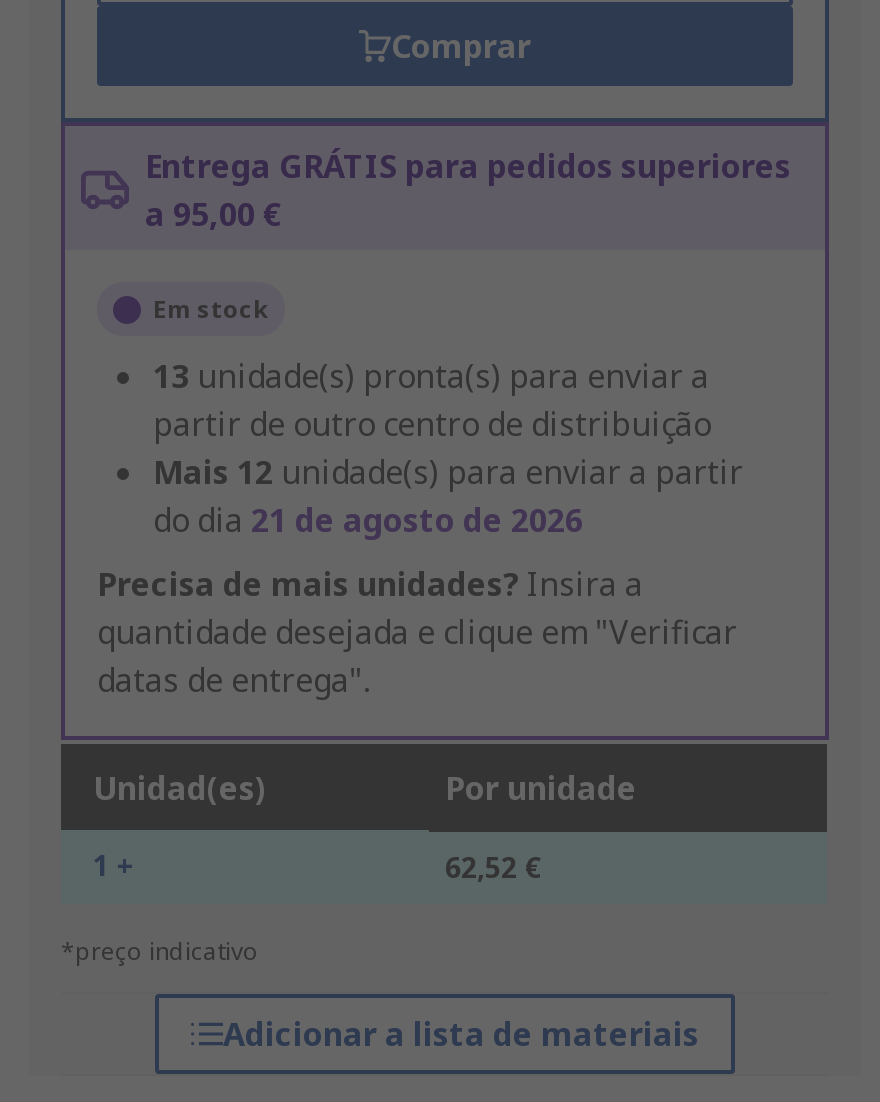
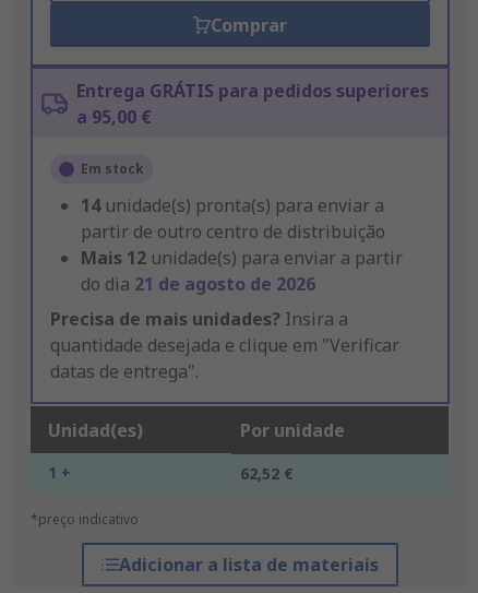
- 13 unidade(s) pronta(s) para enviar a
+ 14 unidade(s) pronta(s) para enviar a
